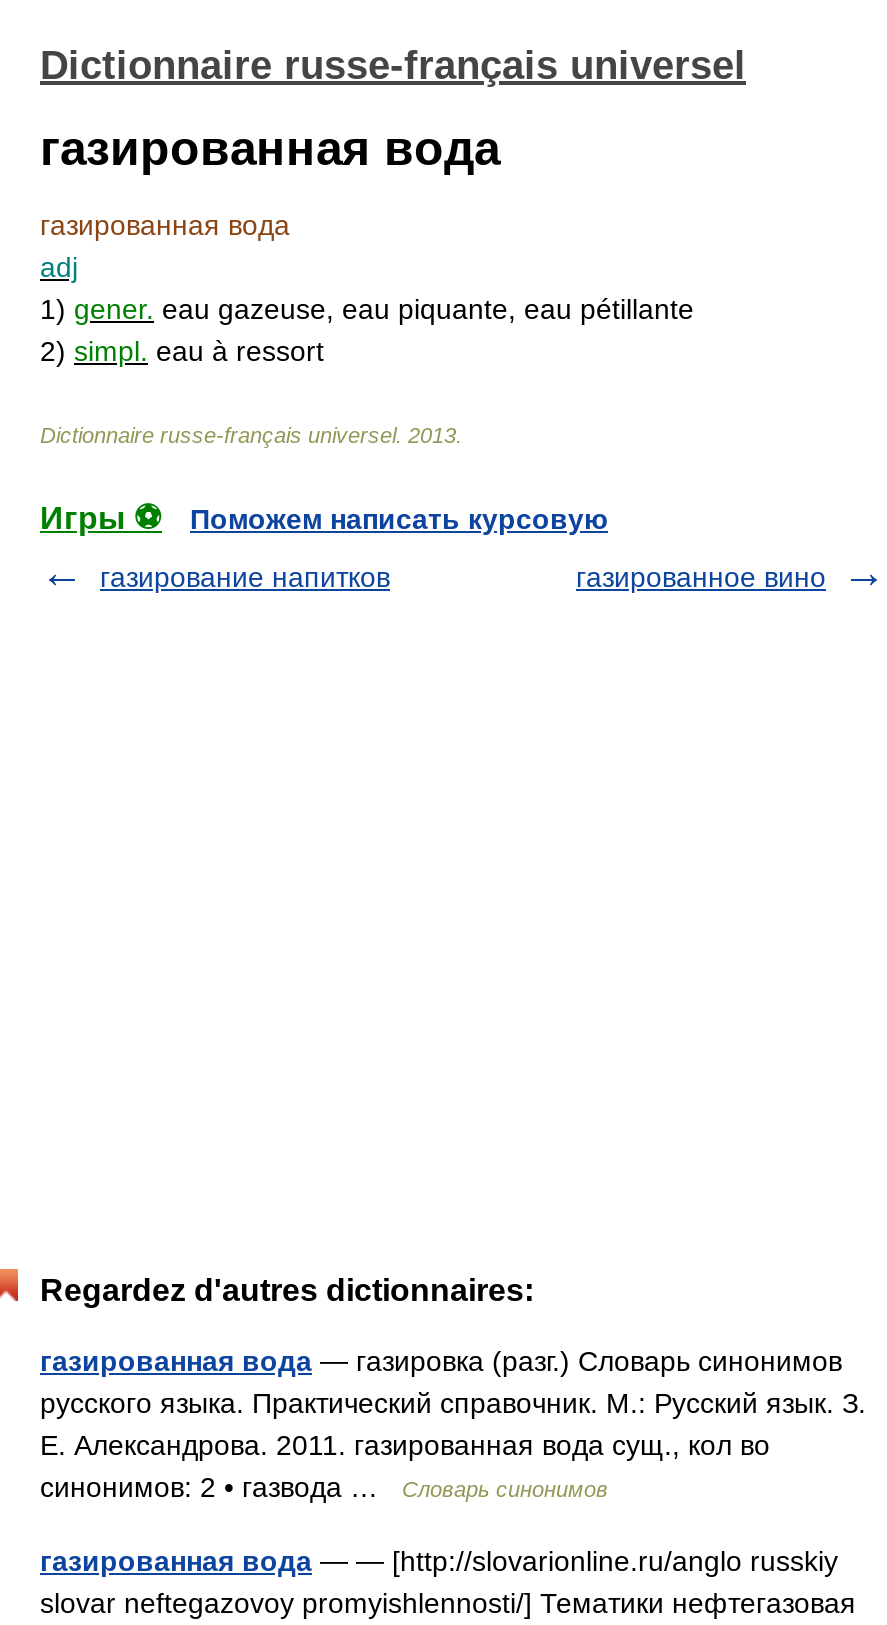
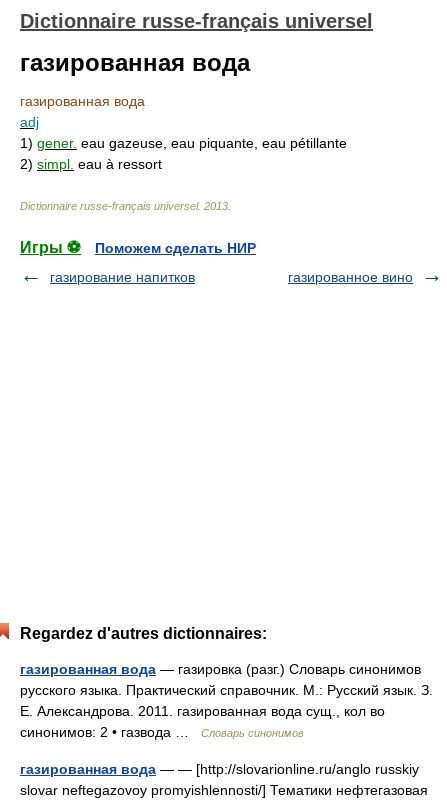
- Поможем написать курсовую
+ Поможем сделать НИР
